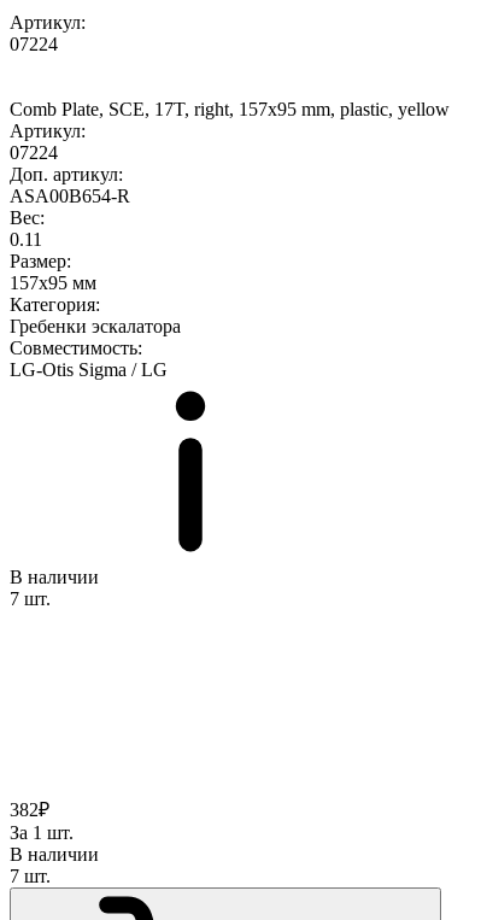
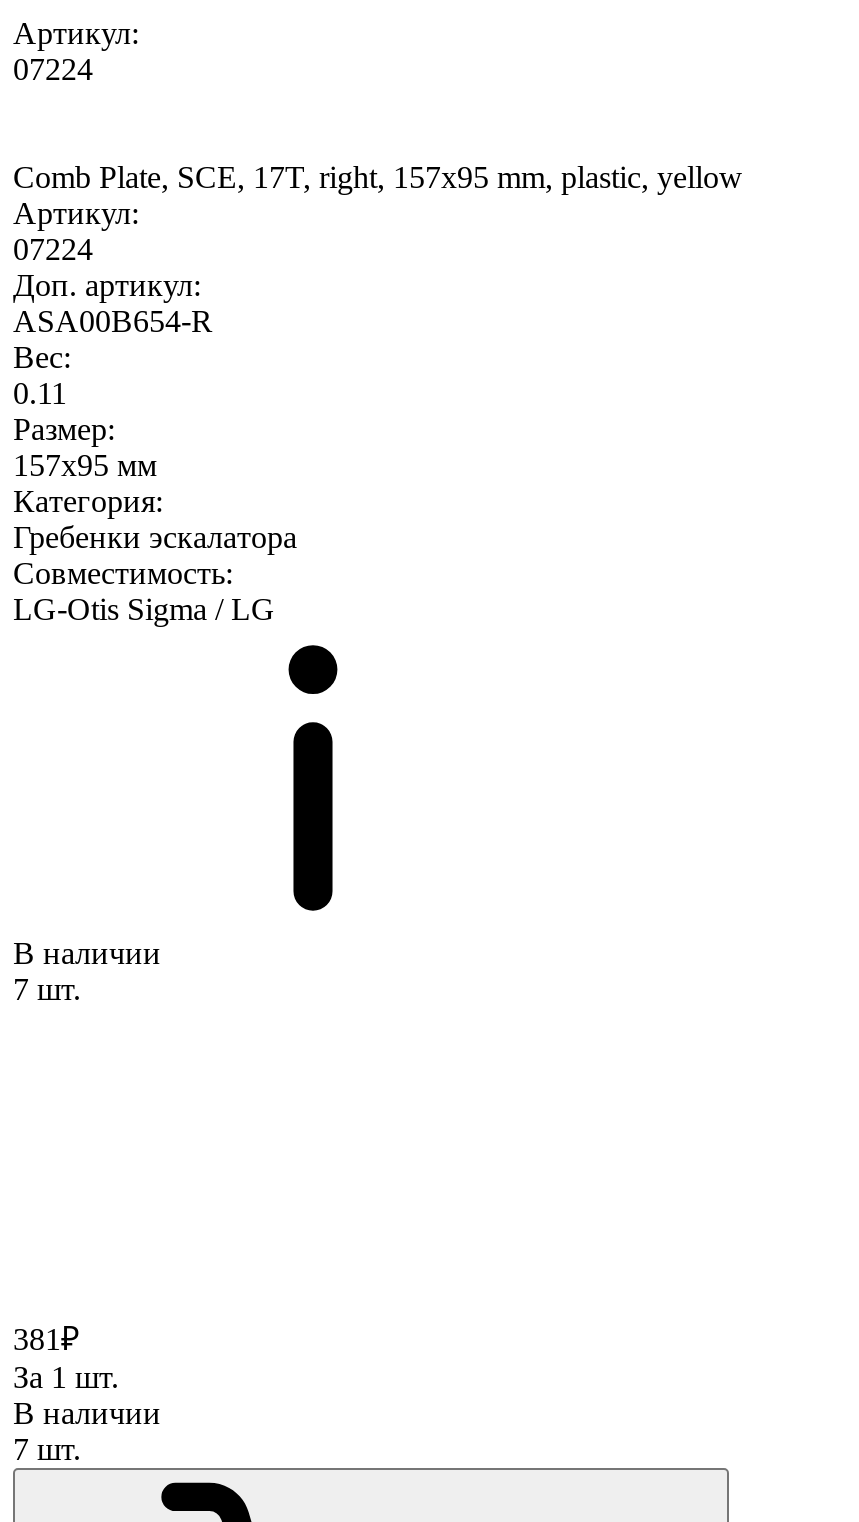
- 382₽
+ 381₽
